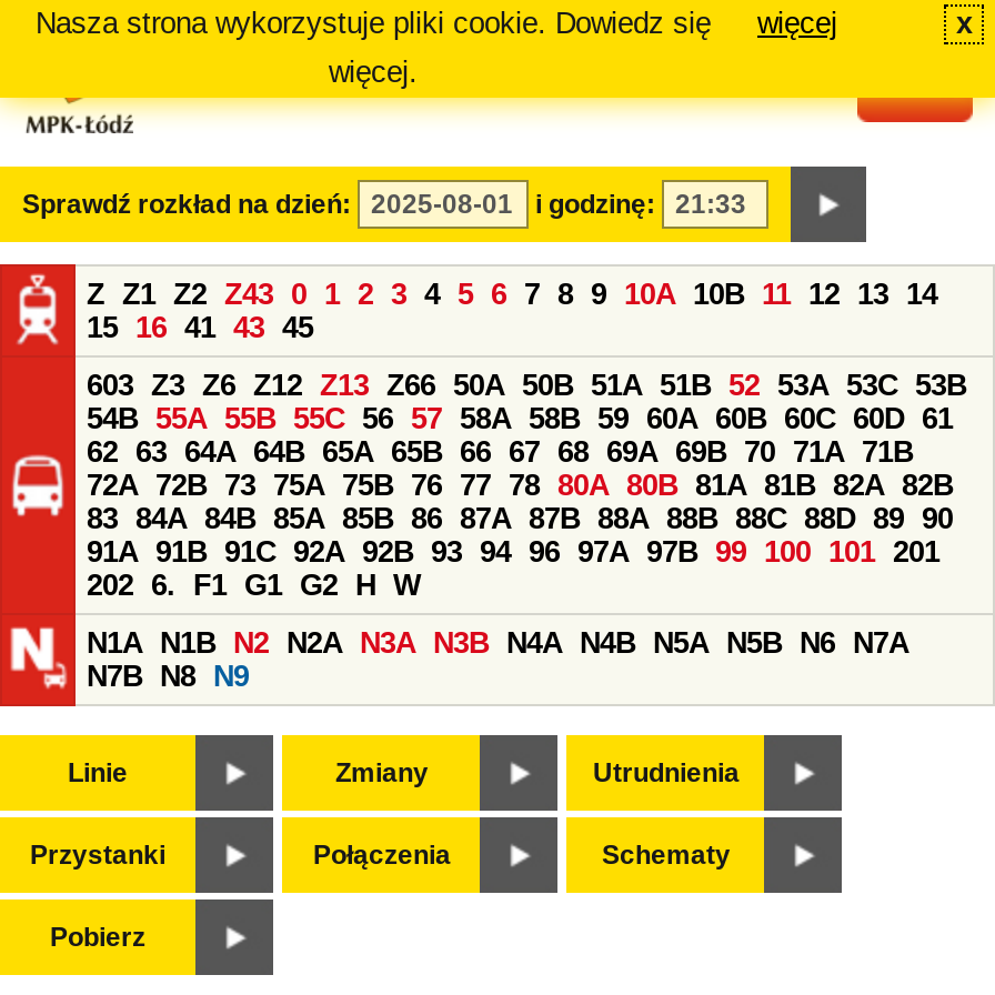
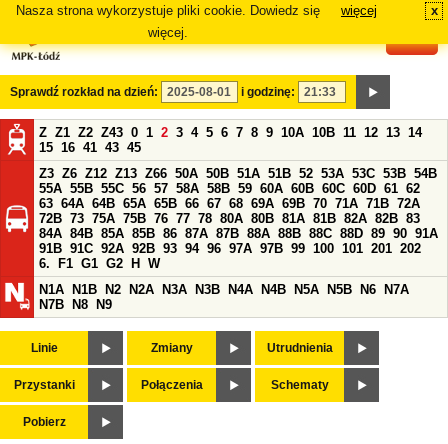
- 603 Z3 Z6 Z12 Z13 Z66 50A 50B 51A 51B 52 53A 53C 53B
- 54B 55A 55B 55C 56 57 58A 58B 59 60A 60B 60C 60D 61
- 62 63 64A 64B 65A 65B 66 67 68 69A 69B 70 71A 71B
- 72A 72B 73 75A 75B 76 77 78 80A 80B 81A 81B 82A 82B
- 83 84A 84B 85A 85B 86 87A 87B 88A 88B 88C 88D 89 90
- 91A 91B 91C 92A 92B 93 94 96 97A 97B 99 100 101 201
- 202 6. F1 G1 G2 H W
+ Z3 Z6 Z12 Z13 Z66 50A 50B 51A 51B 52 53A 53C 53B 54B
+ 55A 55B 55C 56 57 58A 58B 59 60A 60B 60C 60D 61 62
+ 63 64A 64B 65A 65B 66 67 68 69A 69B 70 71A 71B 72A
+ 72B 73 75A 75B 76 77 78 80A 80B 81A 81B 82A 82B 83
+ 84A 84B 85A 85B 86 87A 87B 88A 88B 88C 88D 89 90 91A
+ 91B 91C 92A 92B 93 94 96 97A 97B 99 100 101 201 202
+ 6. F1 G1 G2 H W
